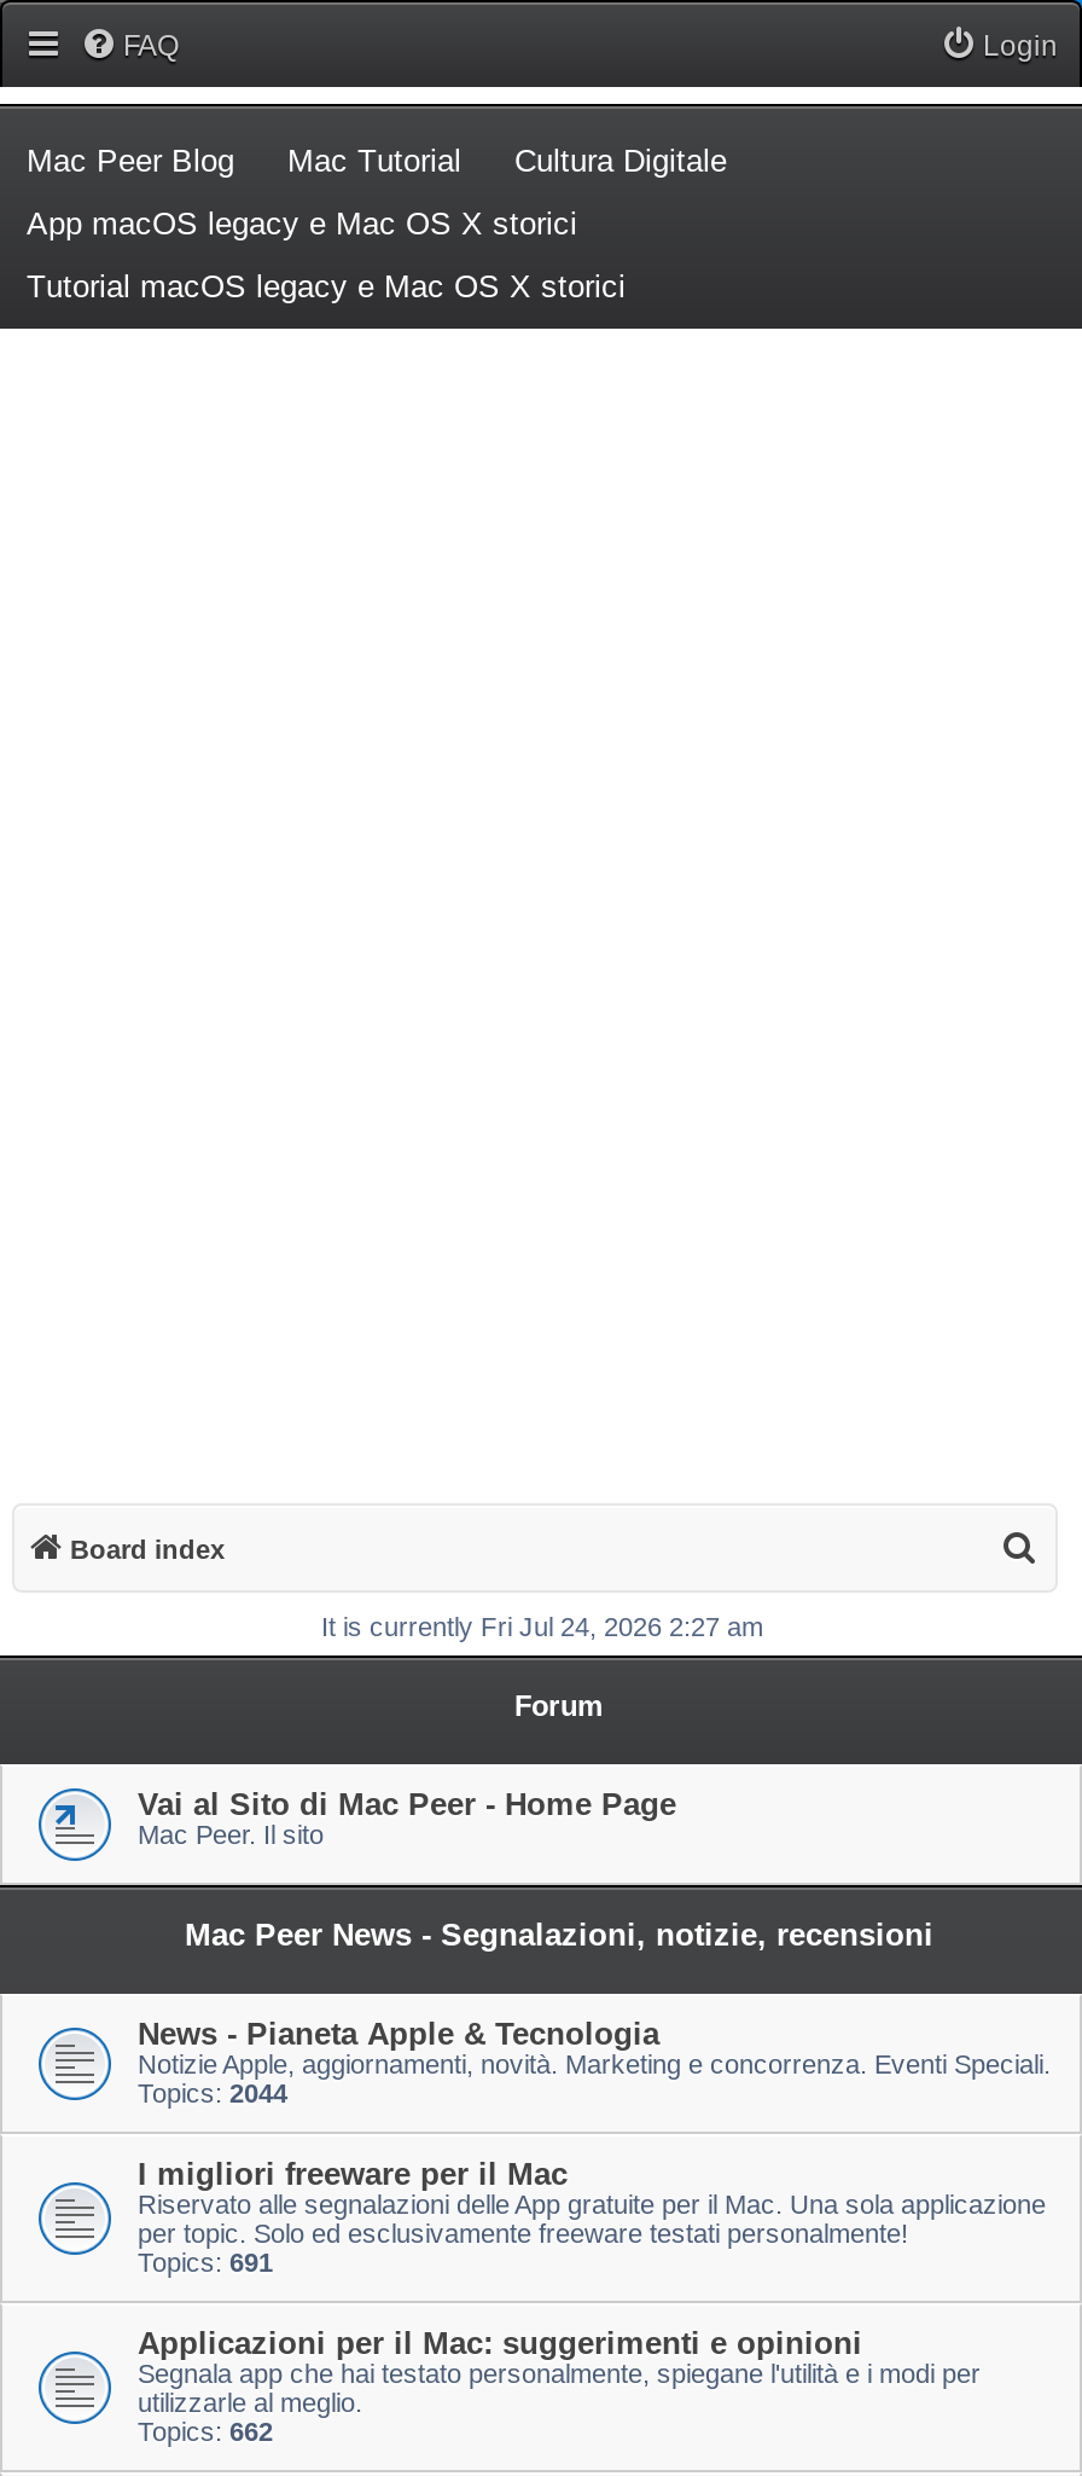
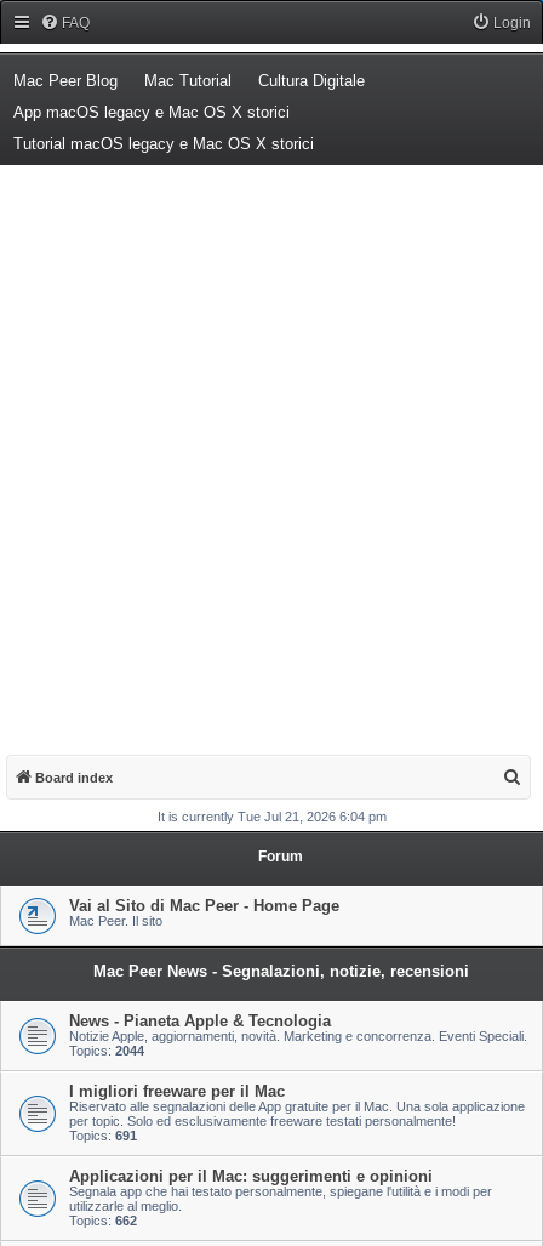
- It is currently Fri Jul 24, 2026 2:27 am
+ It is currently Tue Jul 21, 2026 6:04 pm
